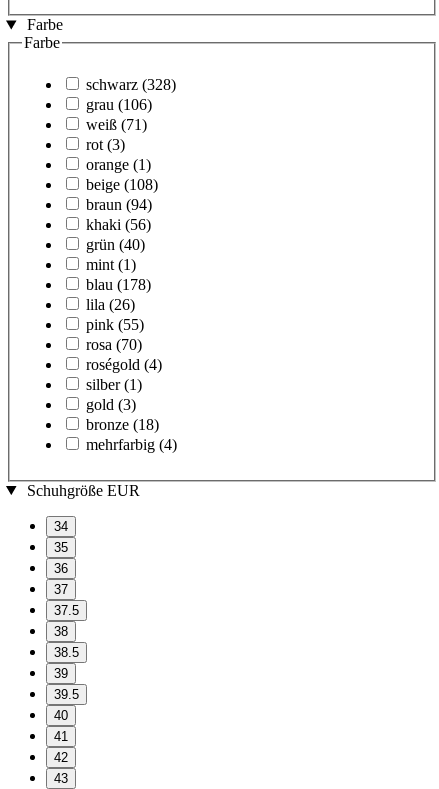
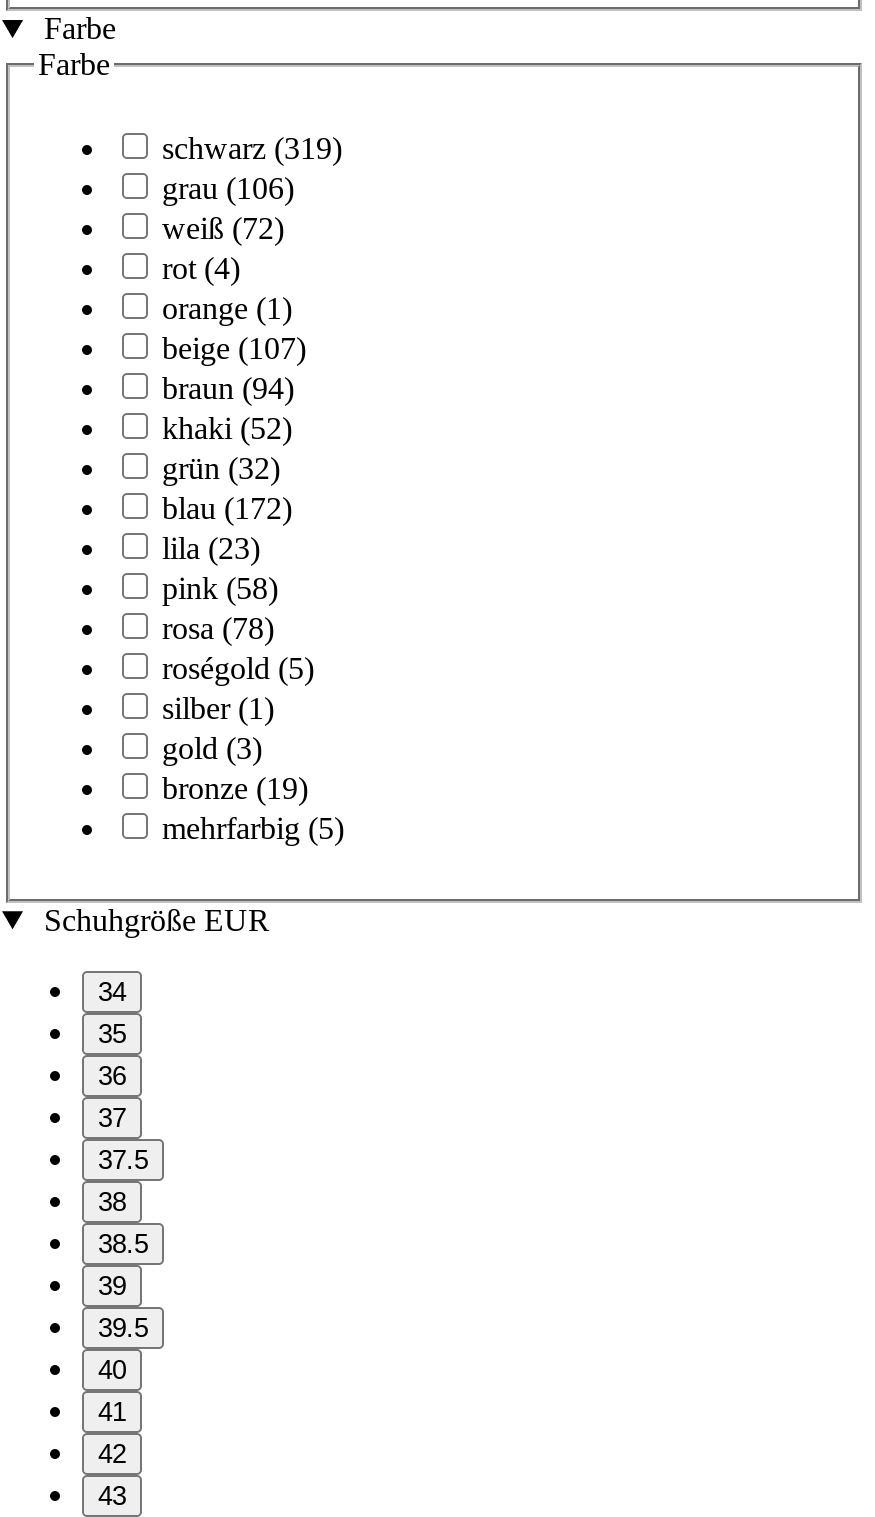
- schwarz (328)
+ schwarz (319)

- weiß (71)
+ weiß (72)

- rot (3)
+ rot (4)

- beige (108)
+ beige (107)

- khaki (56)
- grün (40)
- mint (1)
- blau (178)
- lila (26)
- pink (55)
- rosa (70)
- roségold (4)
+ khaki (52)
+ grün (32)
+ blau (172)
+ lila (23)
+ pink (58)
+ rosa (78)
+ roségold (5)

- bronze (18)
+ bronze (19)

- mehrfarbig (4)
+ mehrfarbig (5)
